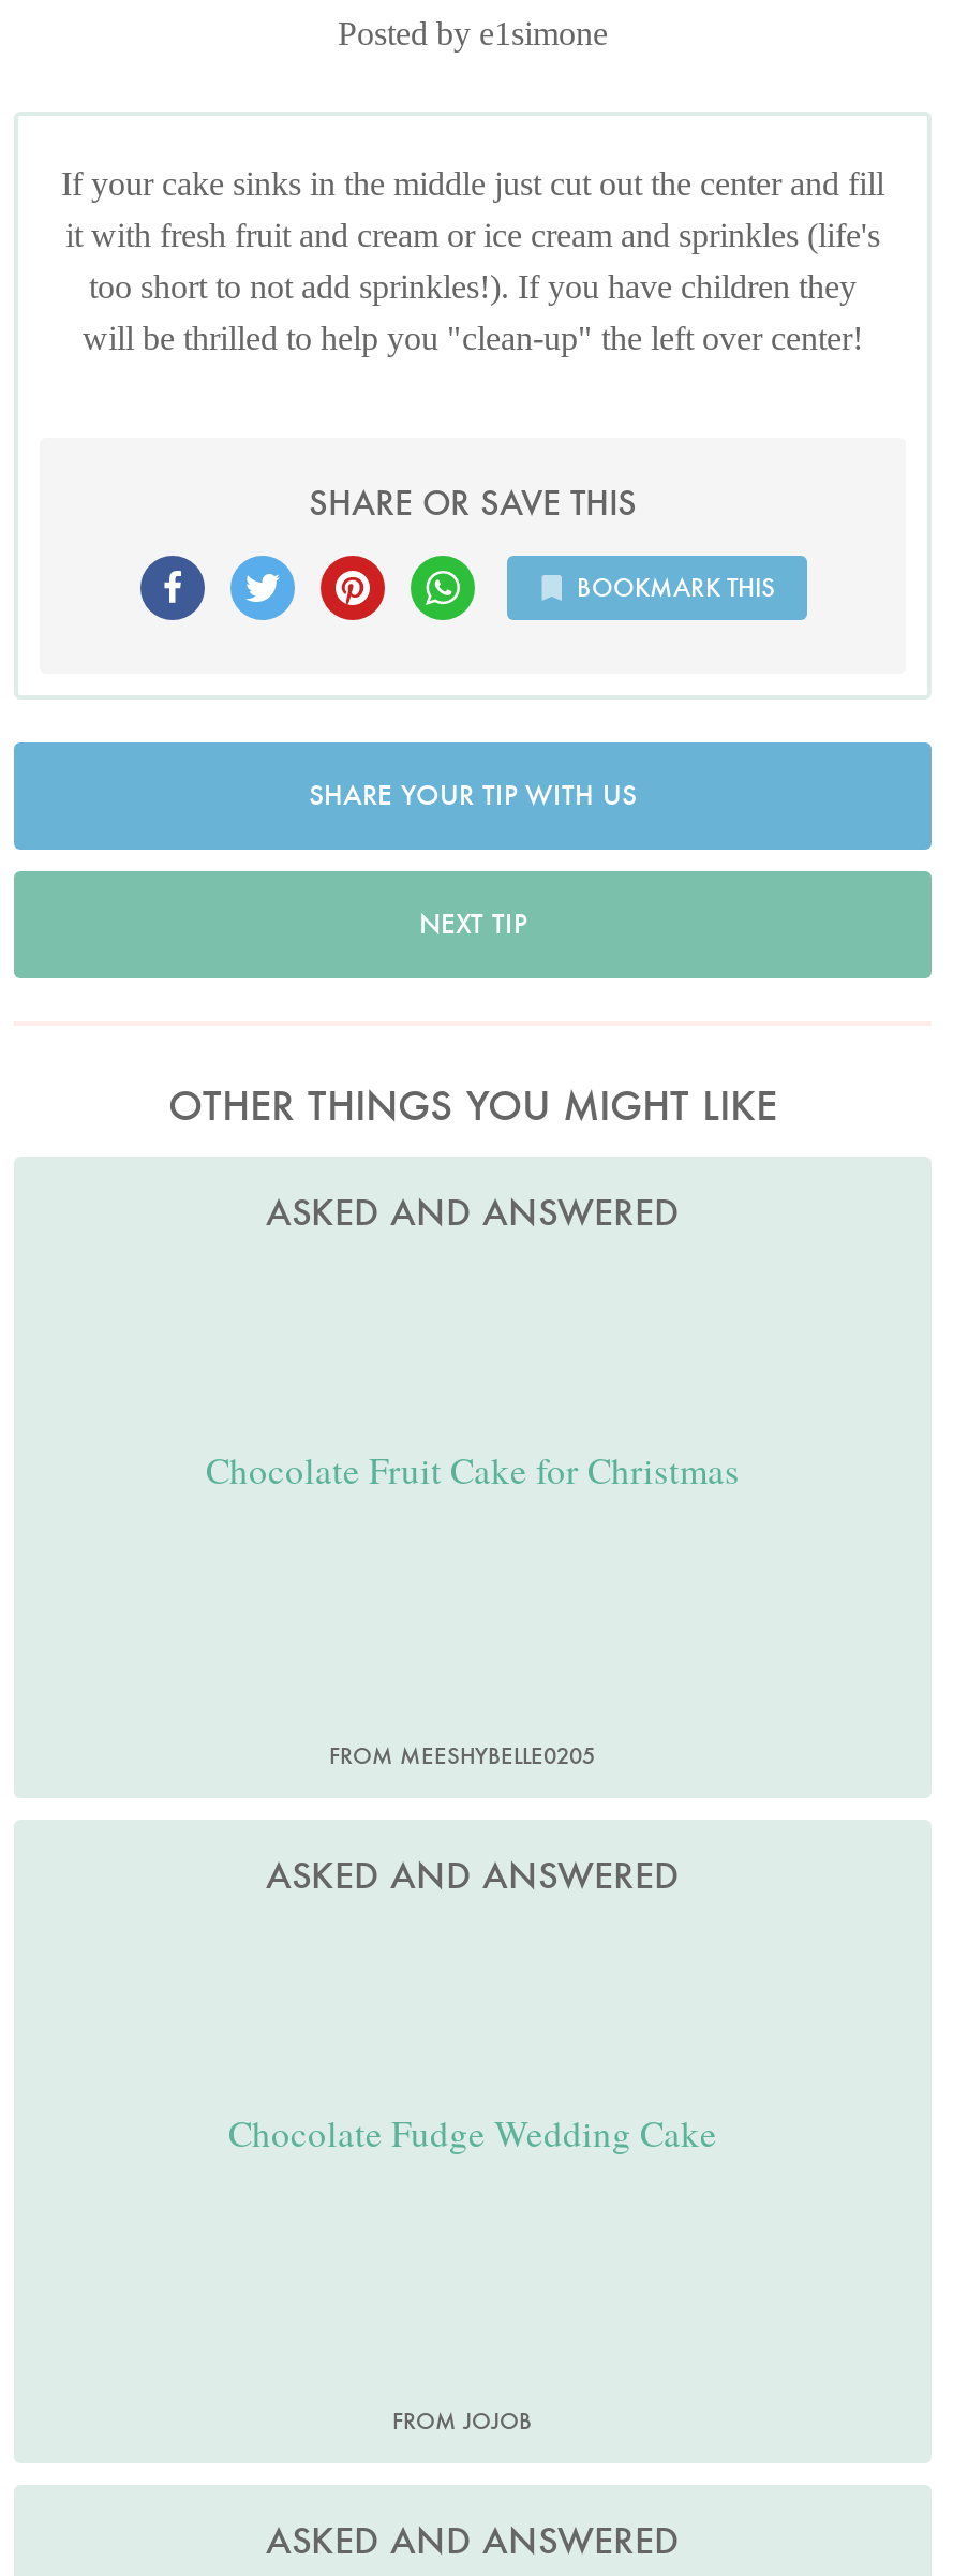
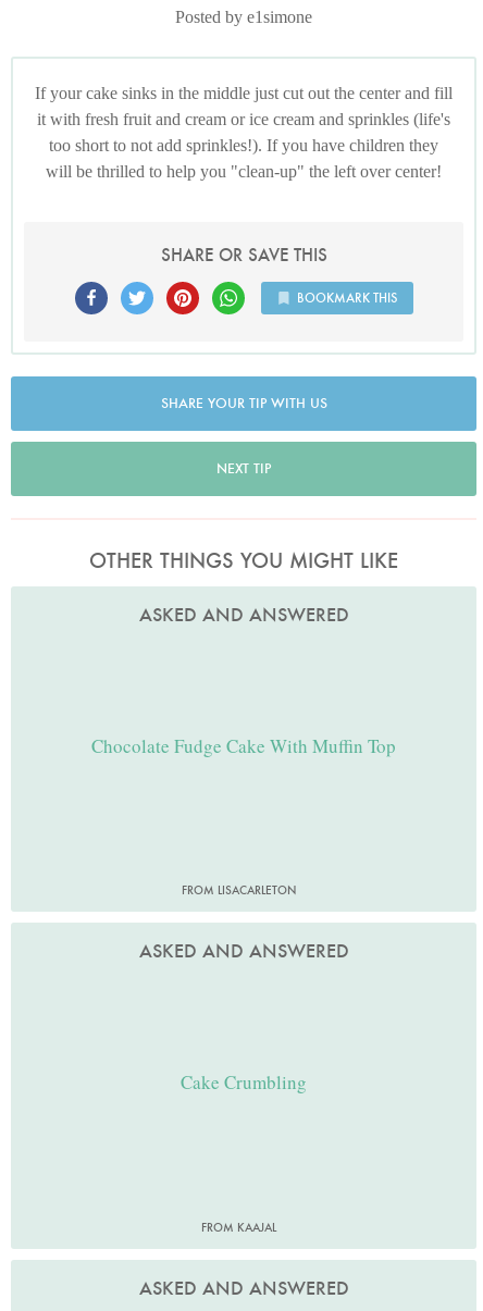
- Chocolate Fruit Cake for Christmas
+ Chocolate Fudge Cake With Muffin Top

- FROM MEESHYBELLE0205
+ FROM LISACARLETON

- Chocolate Fudge Wedding Cake
+ Cake Crumbling

- FROM JOJOB
+ FROM KAAJAL
